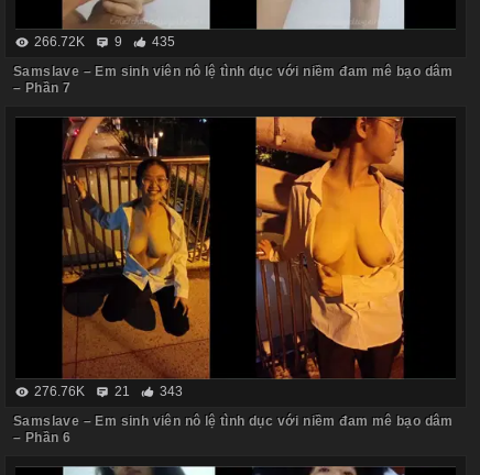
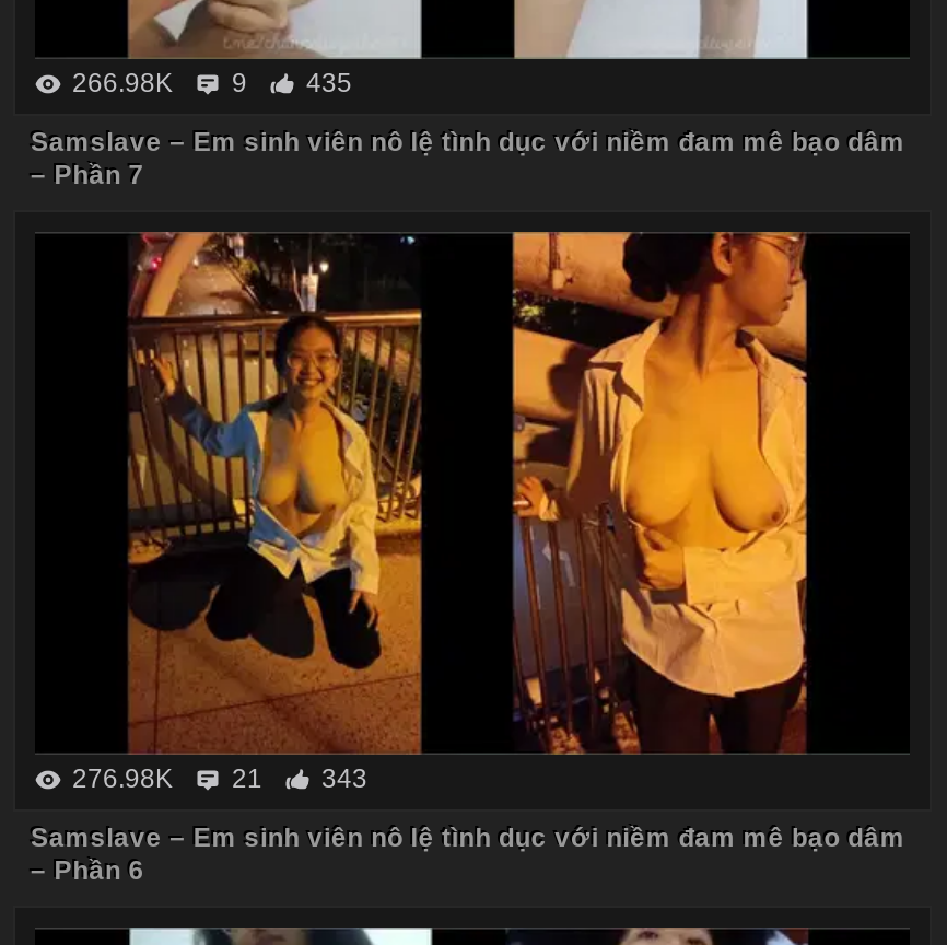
- 266.72K 9 435
+ 266.98K 9 435

- 276.76K 21 343
+ 276.98K 21 343
